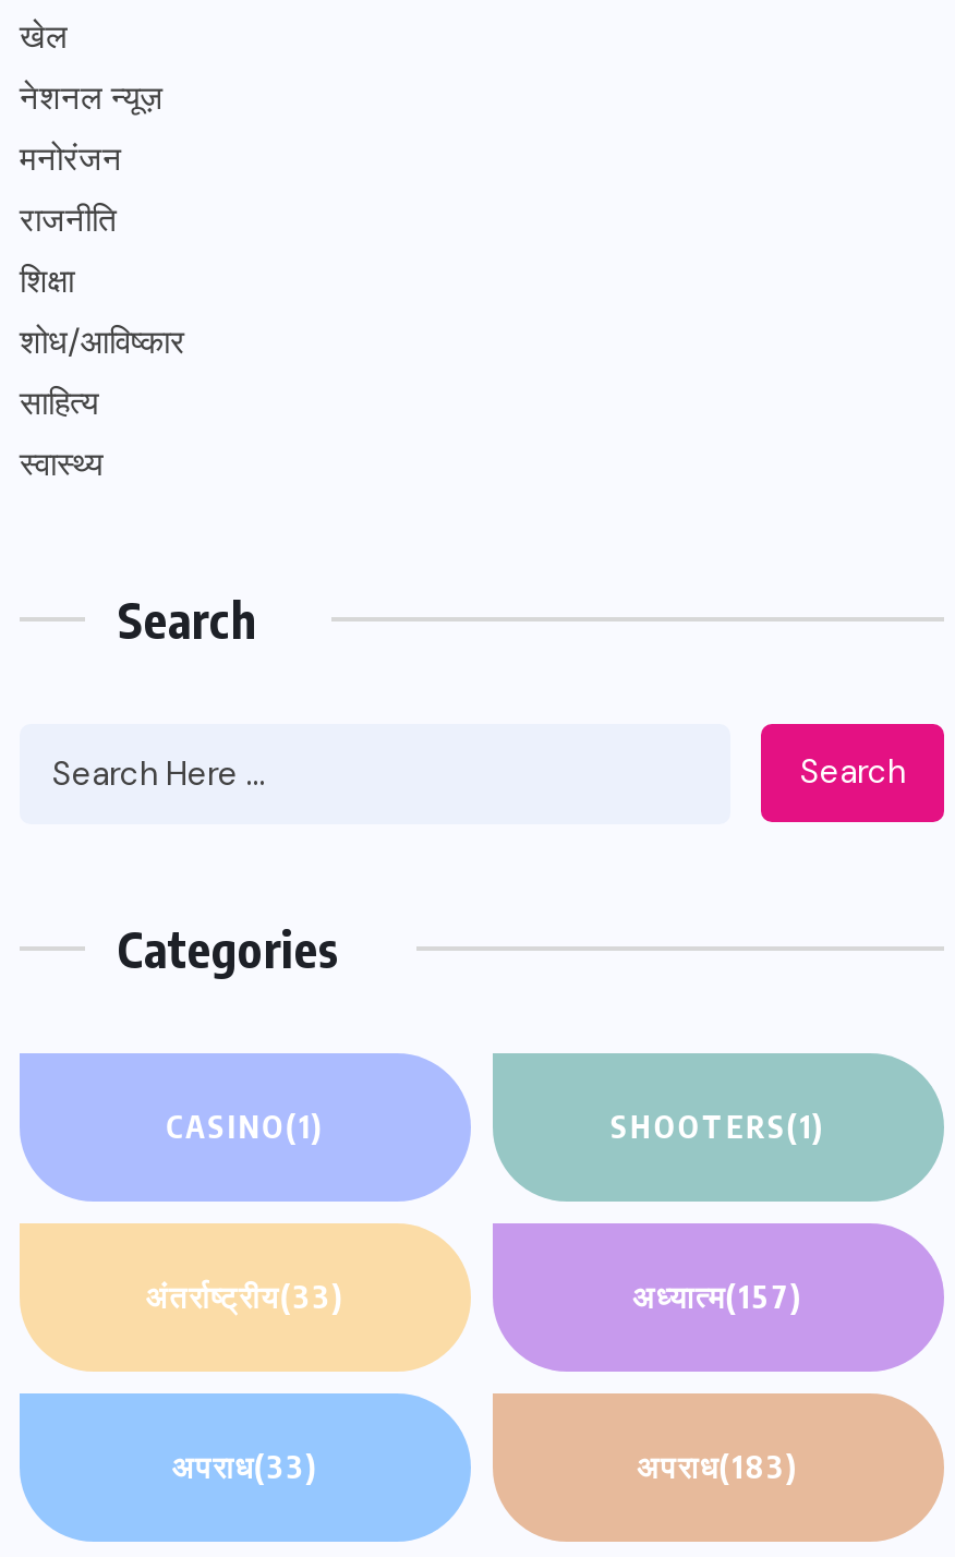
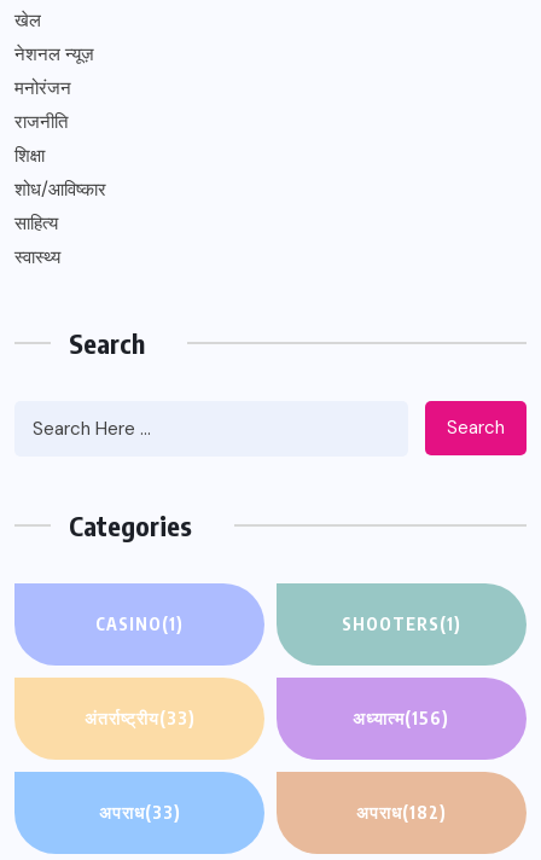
- अध्यात्म(157)
+ अध्यात्म(156)

- अपराध(183)
+ अपराध(182)
